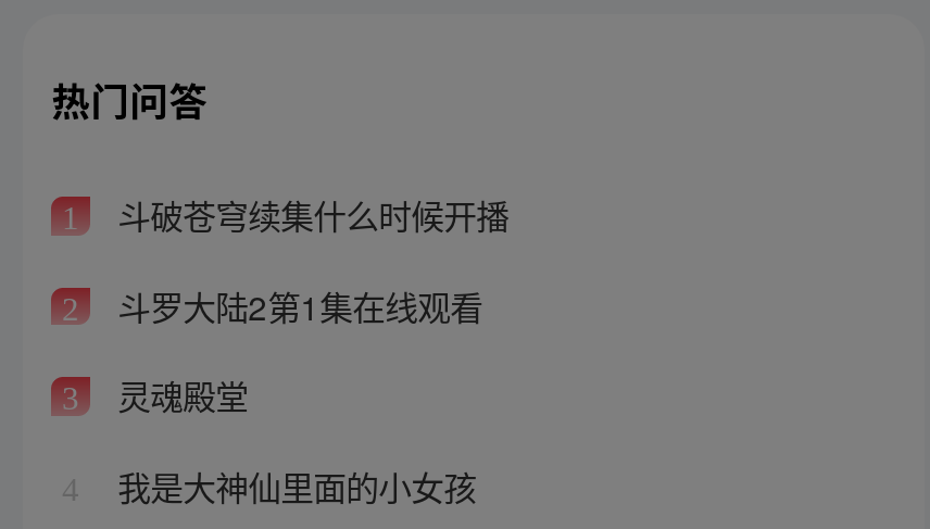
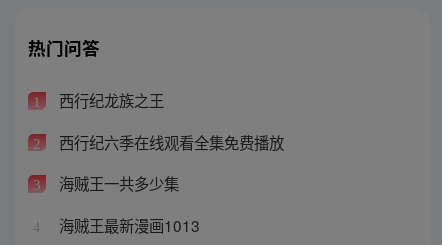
- 斗破苍穹续集什么时候开播
+ 西行纪龙族之王

- 斗罗大陆2第1集在线观看
+ 西行纪六季在线观看全集免费播放

- 灵魂殿堂
+ 海贼王一共多少集

- 我是大神仙里面的小女孩
+ 海贼王最新漫画1013
